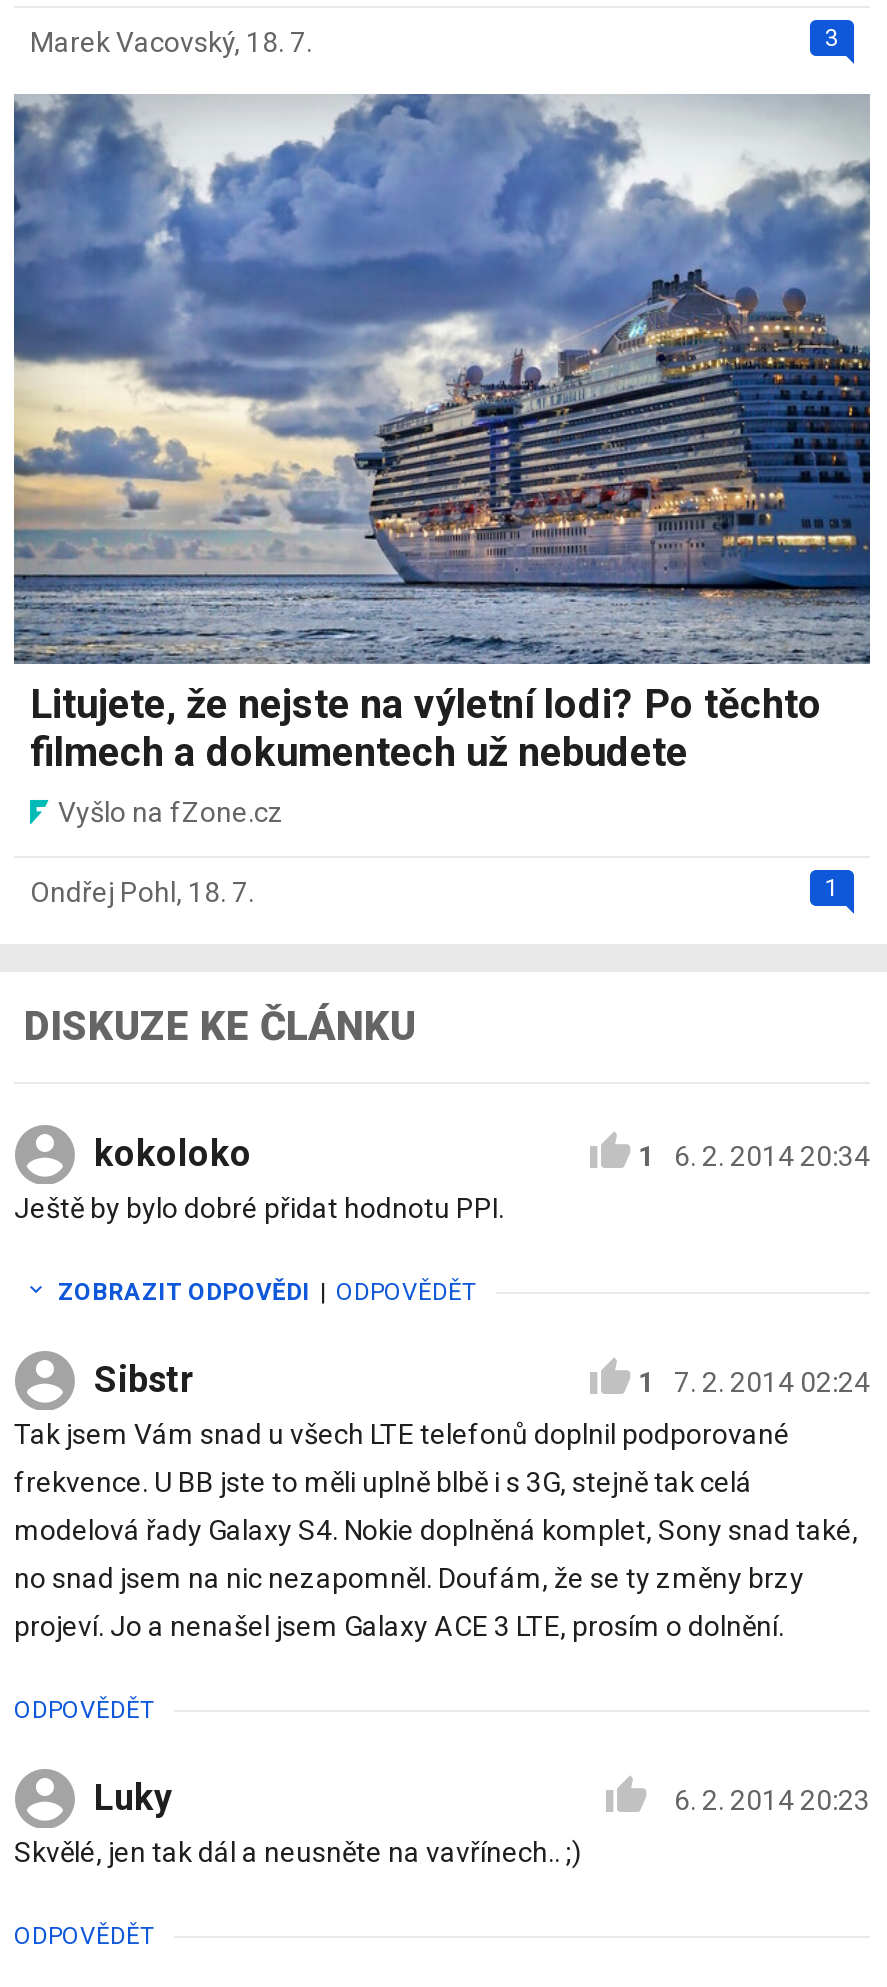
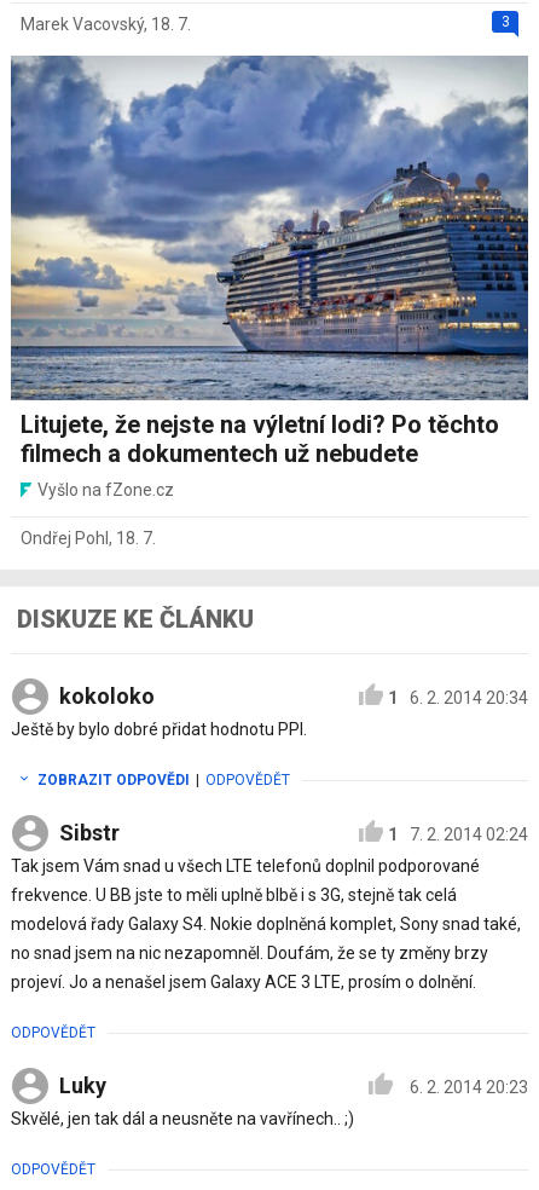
- 1
